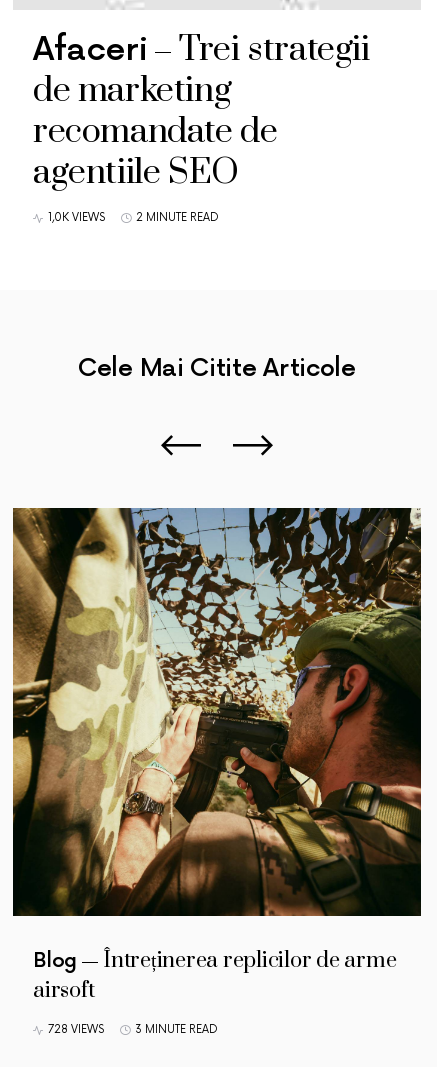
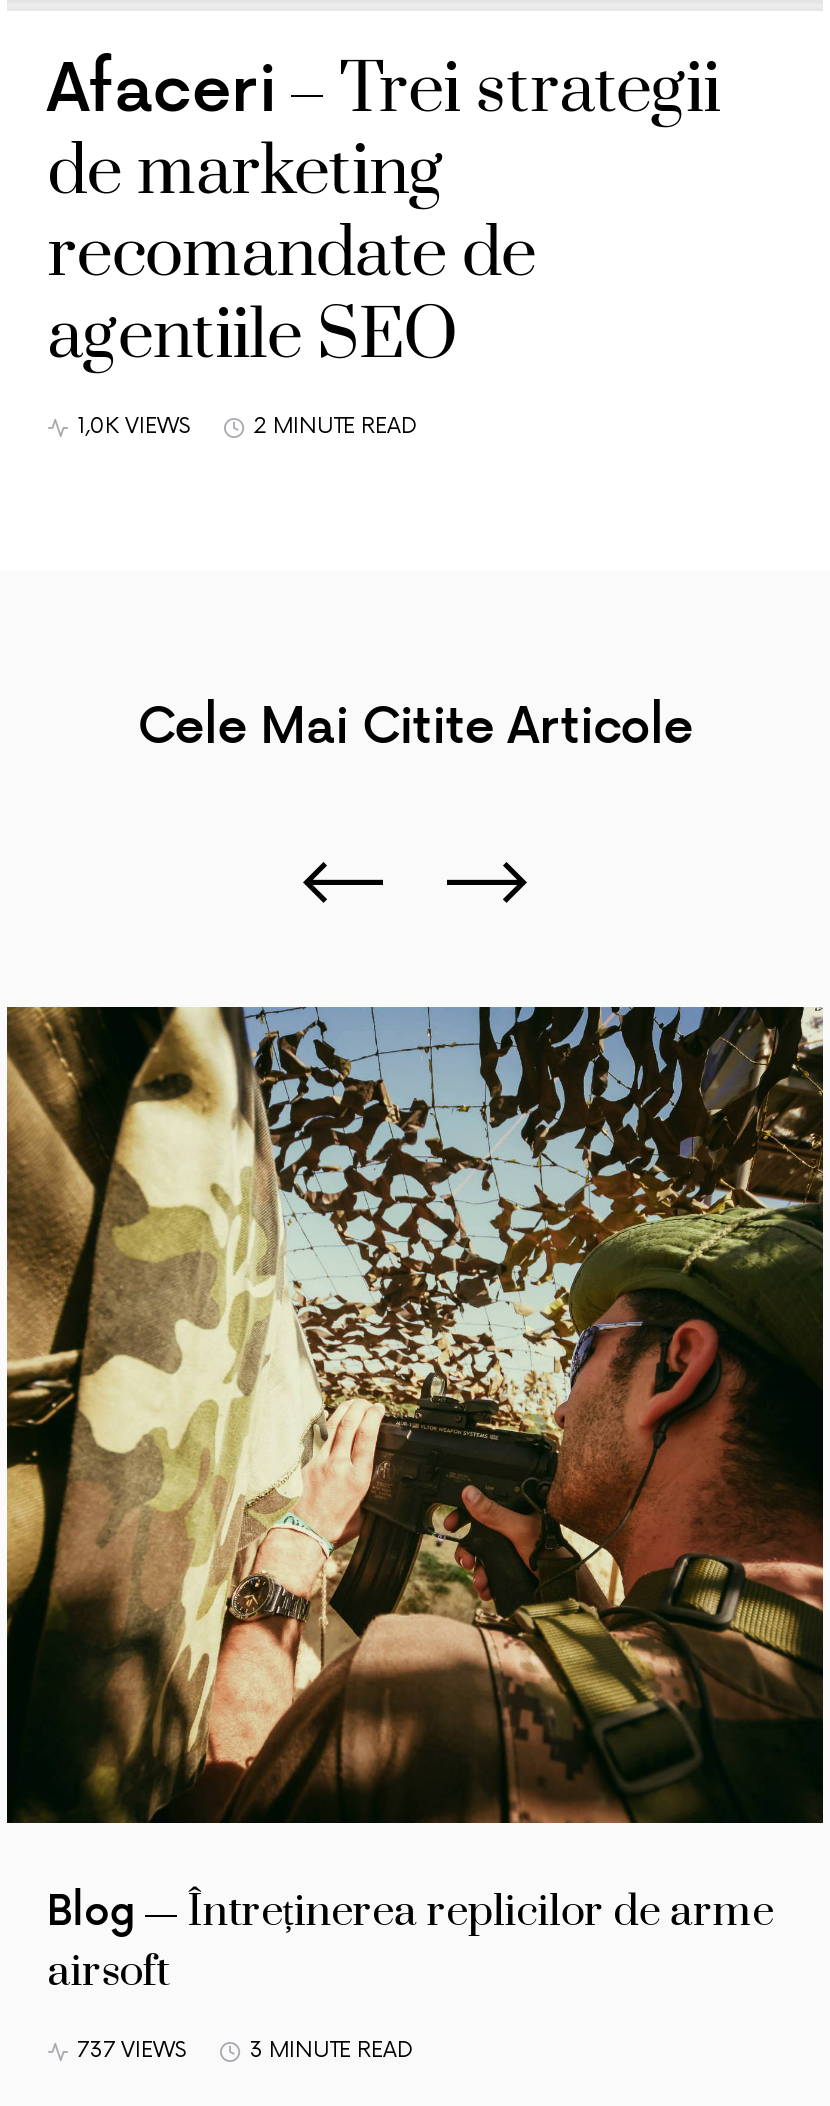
- 728 VIEWS
+ 737 VIEWS
